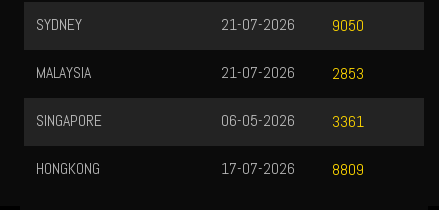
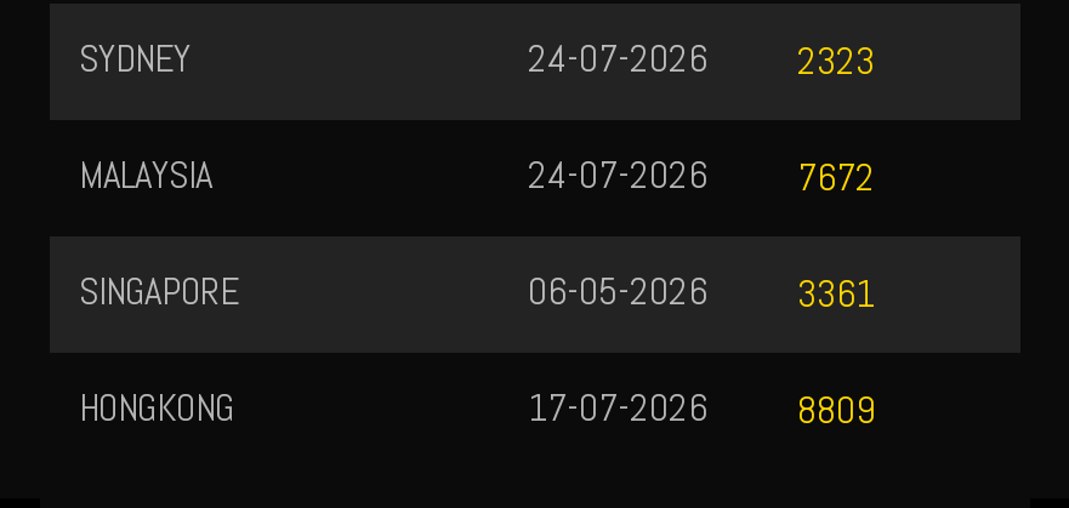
- 21-07-2026
+ 24-07-2026

- 9050
+ 2323

- 21-07-2026
+ 24-07-2026

- 2853
+ 7672
